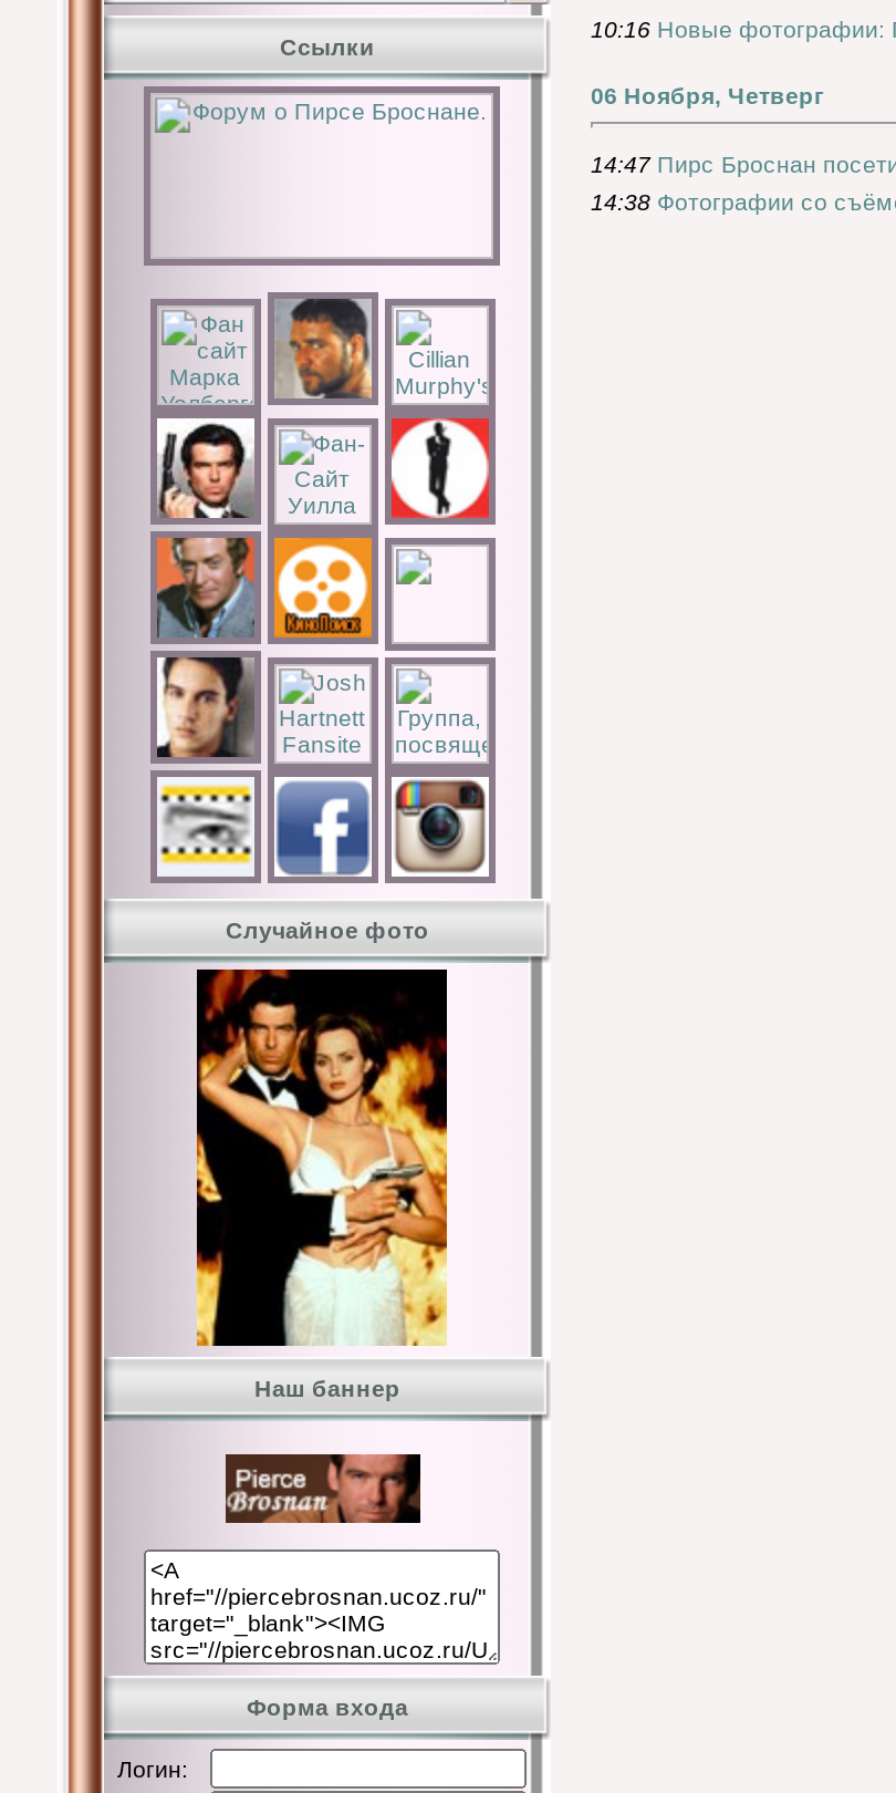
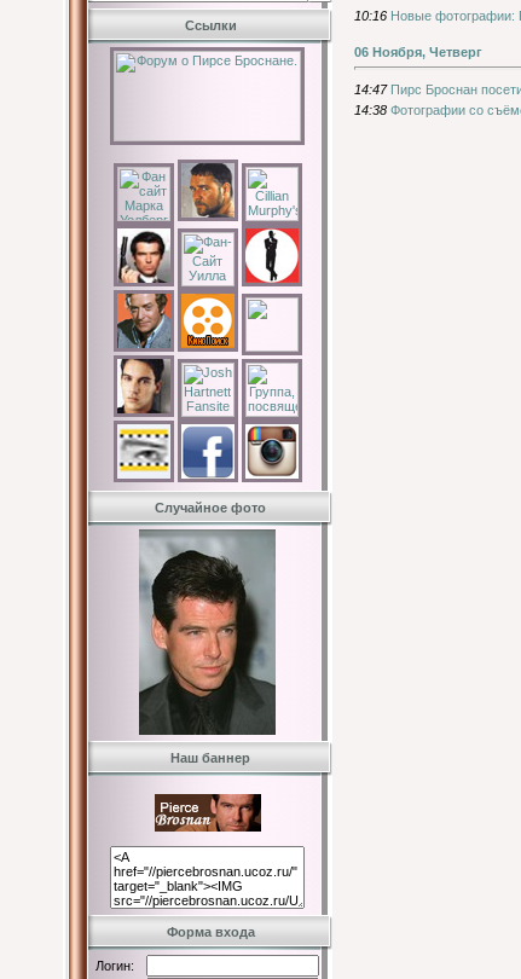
- [image]
+ [image]
